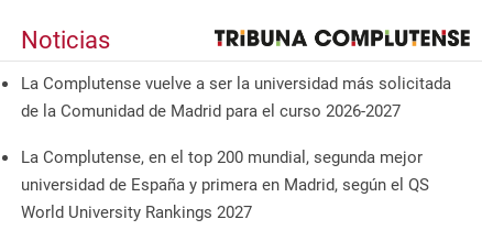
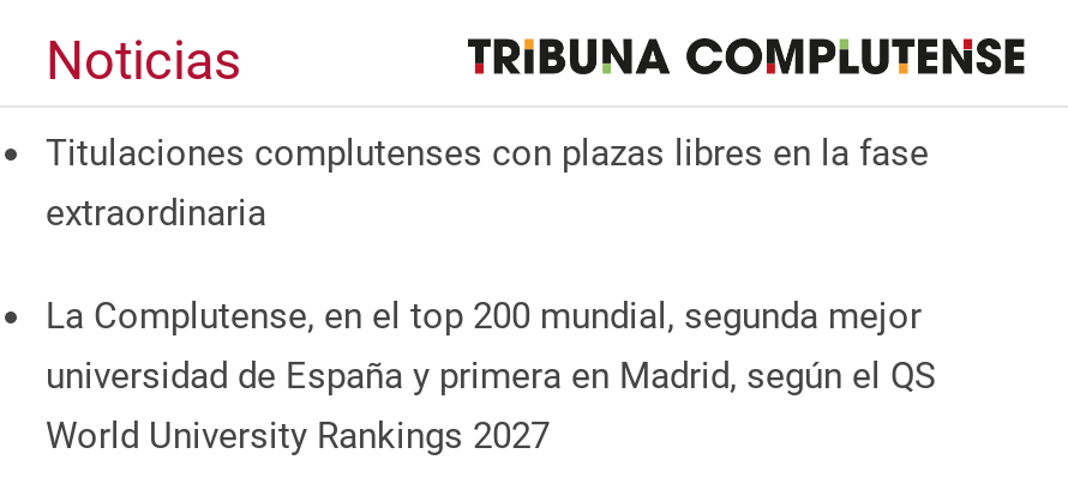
- La Complutense vuelve a ser la universidad más solicitada
- de la Comunidad de Madrid para el curso 2026-2027
+ Titulaciones complutenses con plazas libres en la fase
+ extraordinaria
